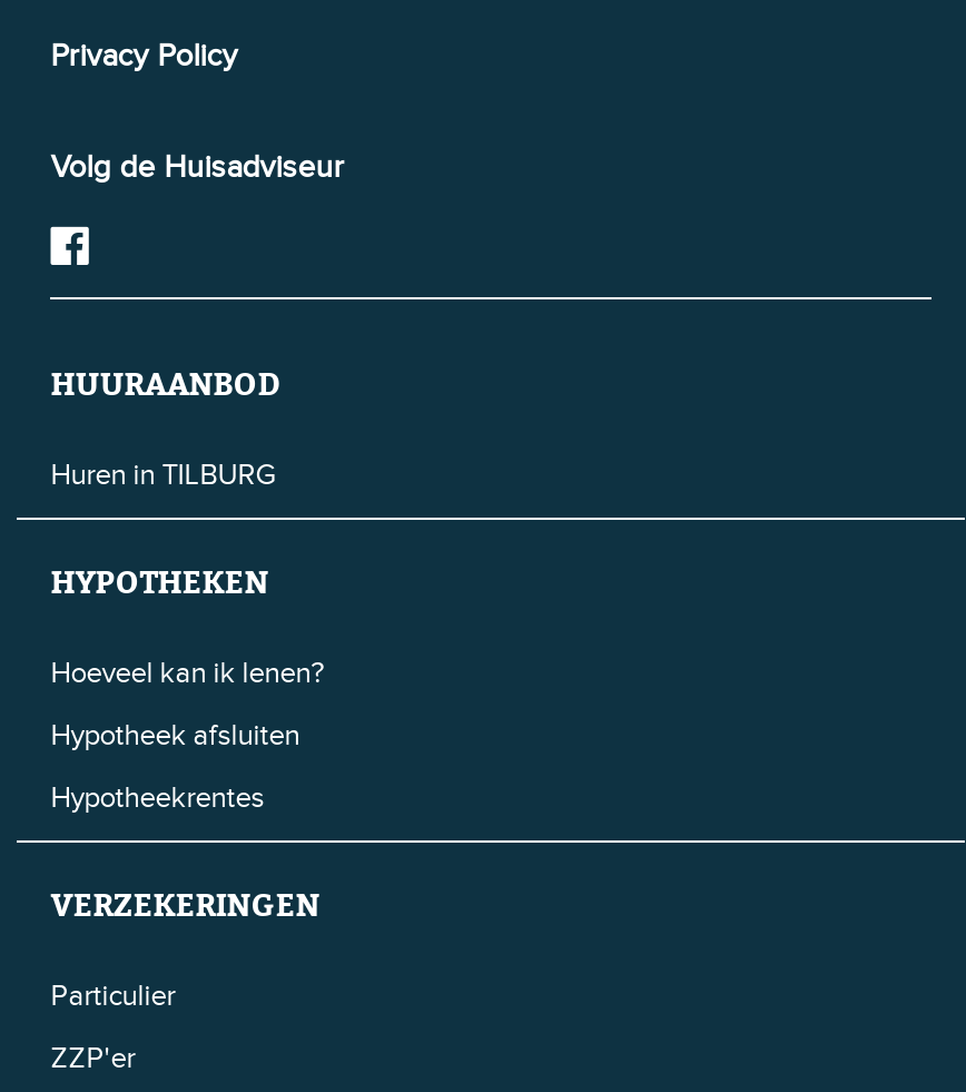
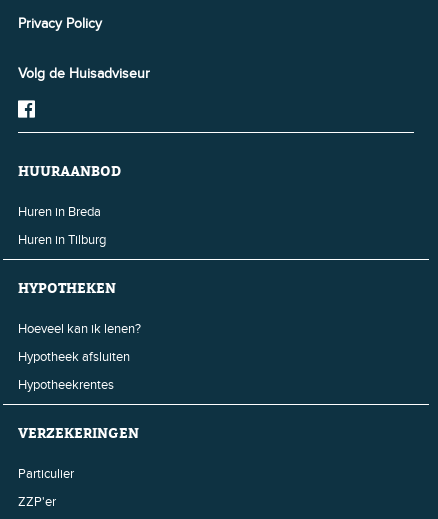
- Huren in TILBURG
+ Huren in Breda
+ Huren in Tilburg
